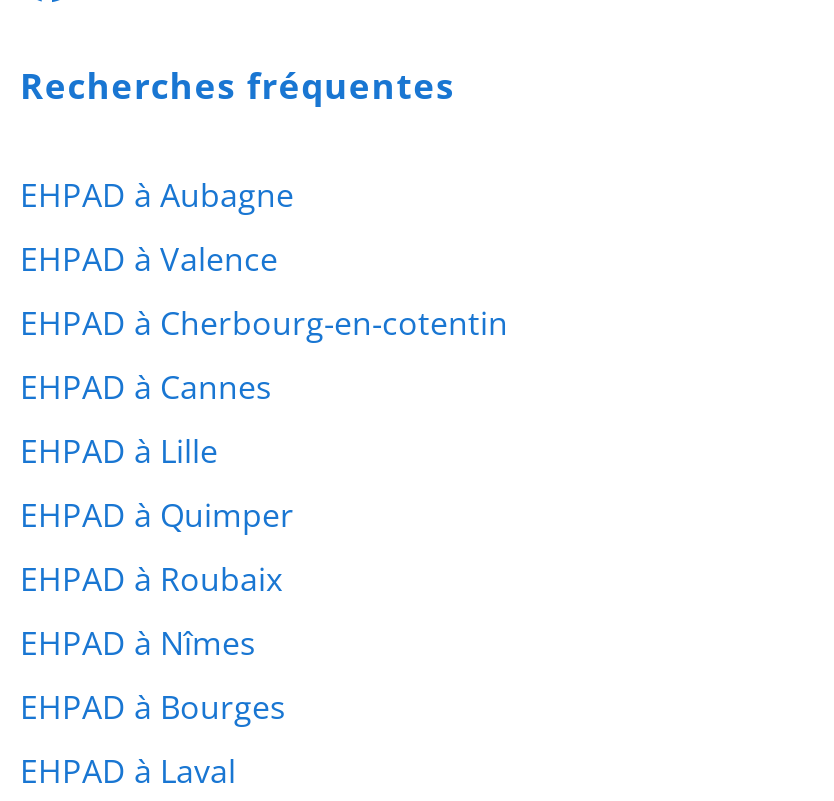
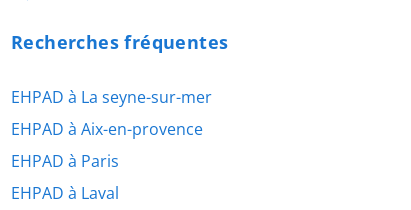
- EHPAD à Aubagne
- EHPAD à Valence
- EHPAD à Cherbourg-en-cotentin
- EHPAD à Cannes
- EHPAD à Lille
- EHPAD à Quimper
- EHPAD à Roubaix
- EHPAD à Nîmes
- EHPAD à Bourges
+ EHPAD à La seyne-sur-mer
+ EHPAD à Aix-en-provence
+ EHPAD à Paris
